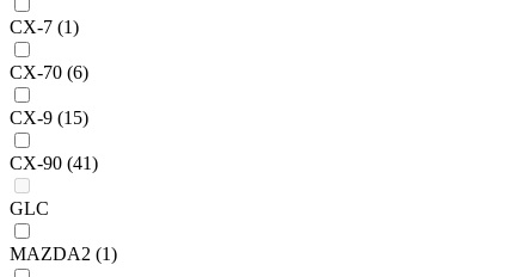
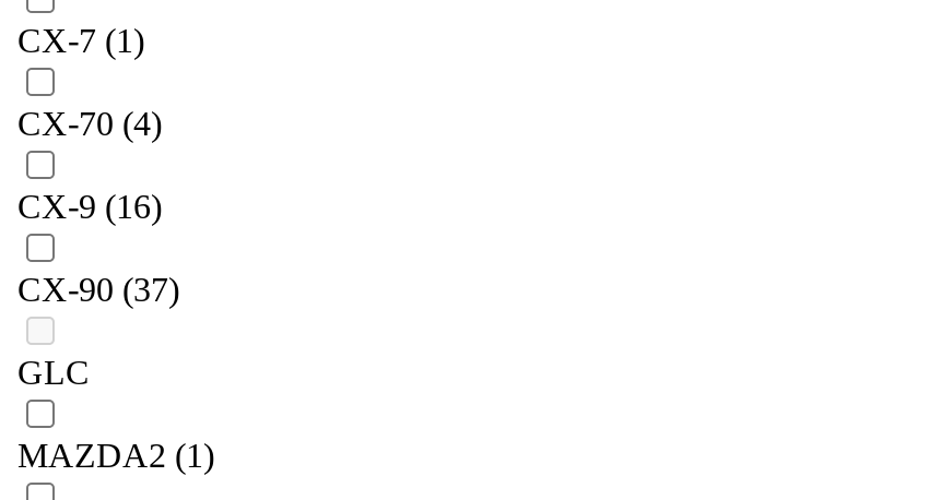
- CX-70 (6)
+ CX-70 (4)

- CX-9 (15)
+ CX-9 (16)

- CX-90 (41)
+ CX-90 (37)
